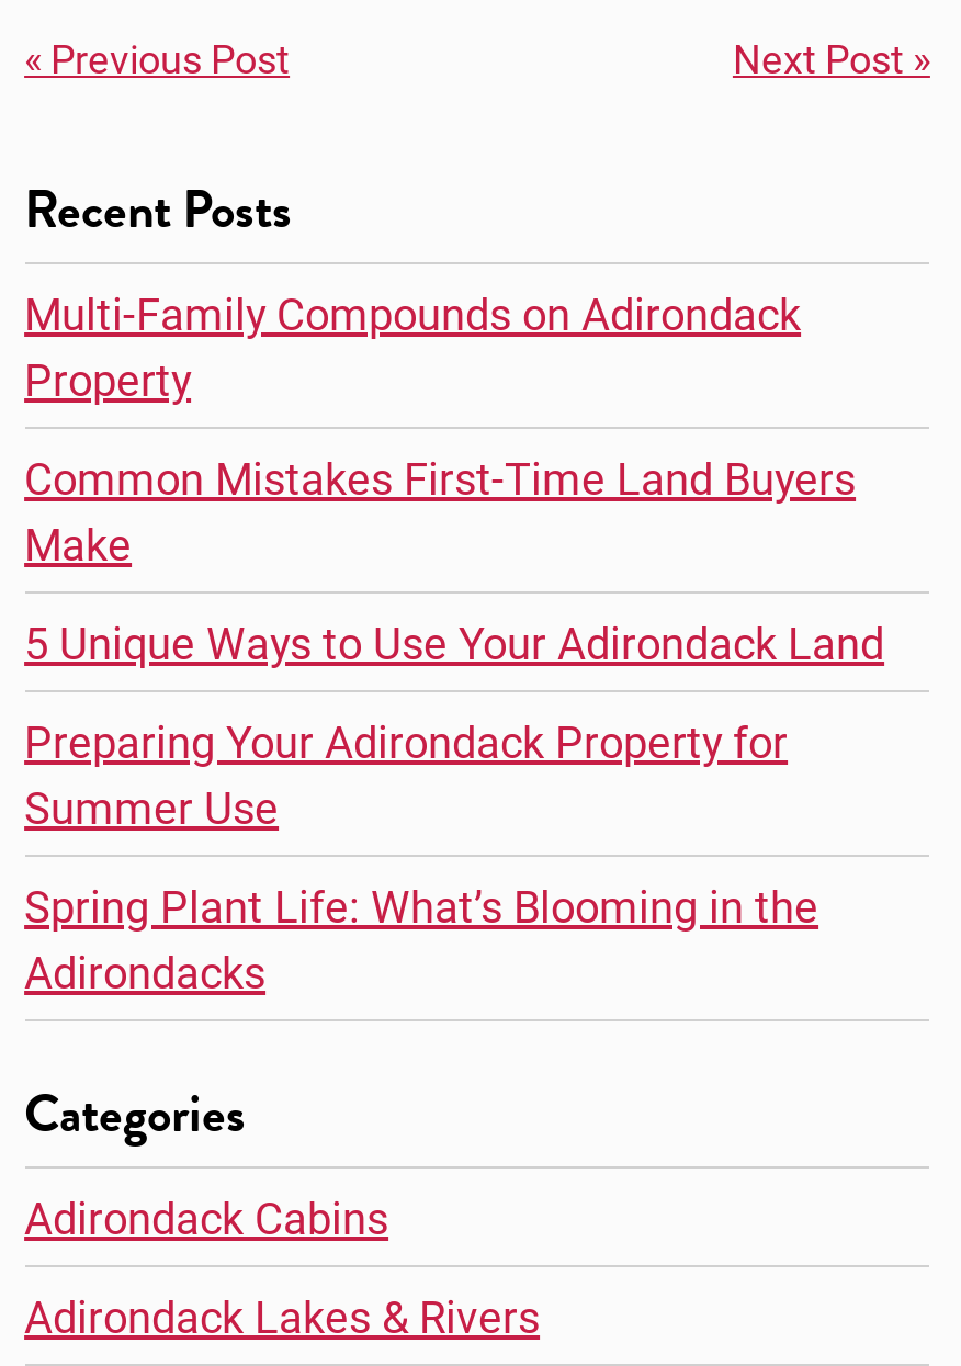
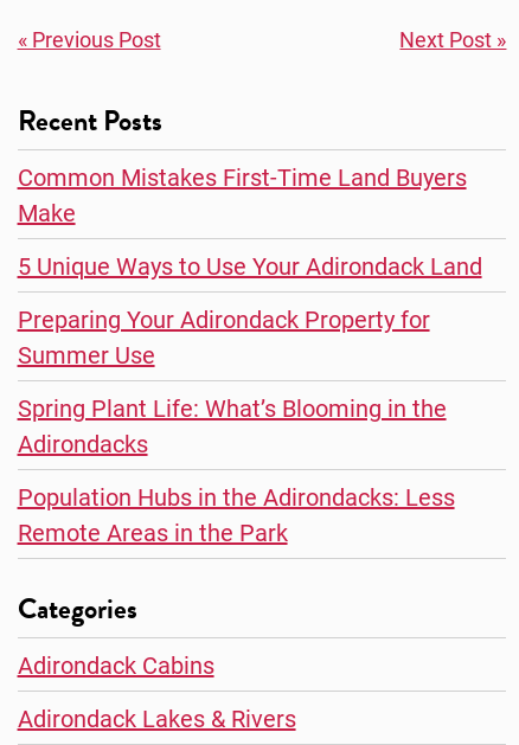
- Multi-Family Compounds on Adirondack
- Property

moved up: Common Mistakes First-Time Land Buyers | Make | 5 Unique Ways to Use Your Adirondack Land | Preparing Your Adirondack Property for | Summer Use | Spring Plant Life: What’s Blooming in the | Adirondacks

+ Population Hubs in the Adirondacks: Less
+ Remote Areas in the Park
